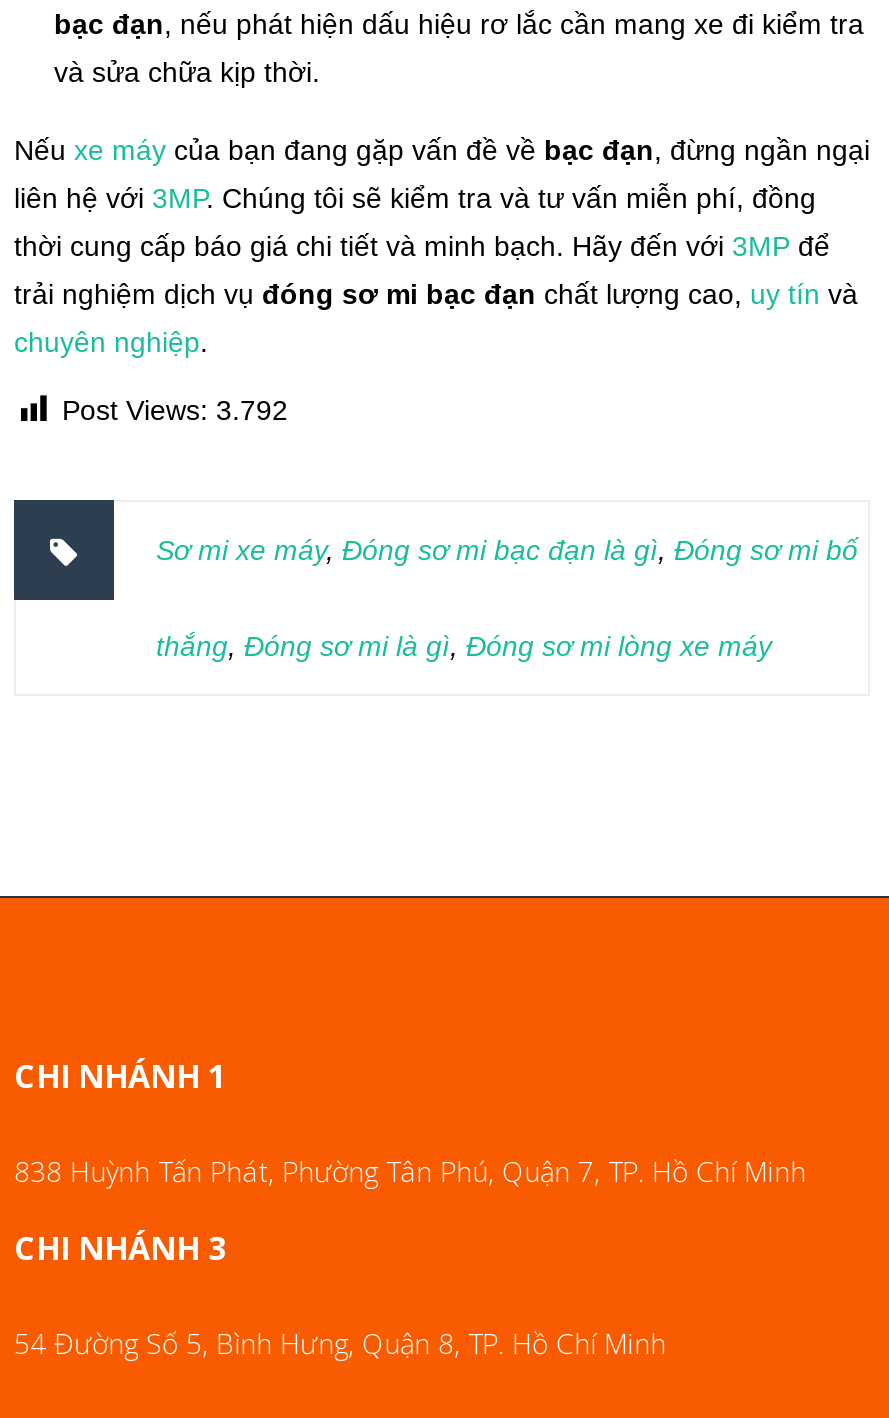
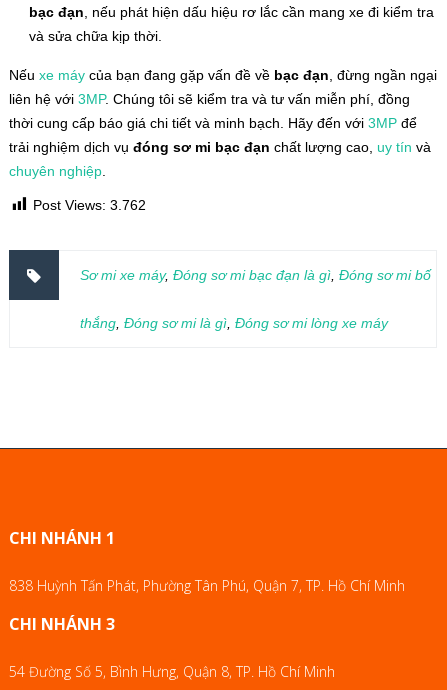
- Post Views: 3.792
+ Post Views: 3.762
